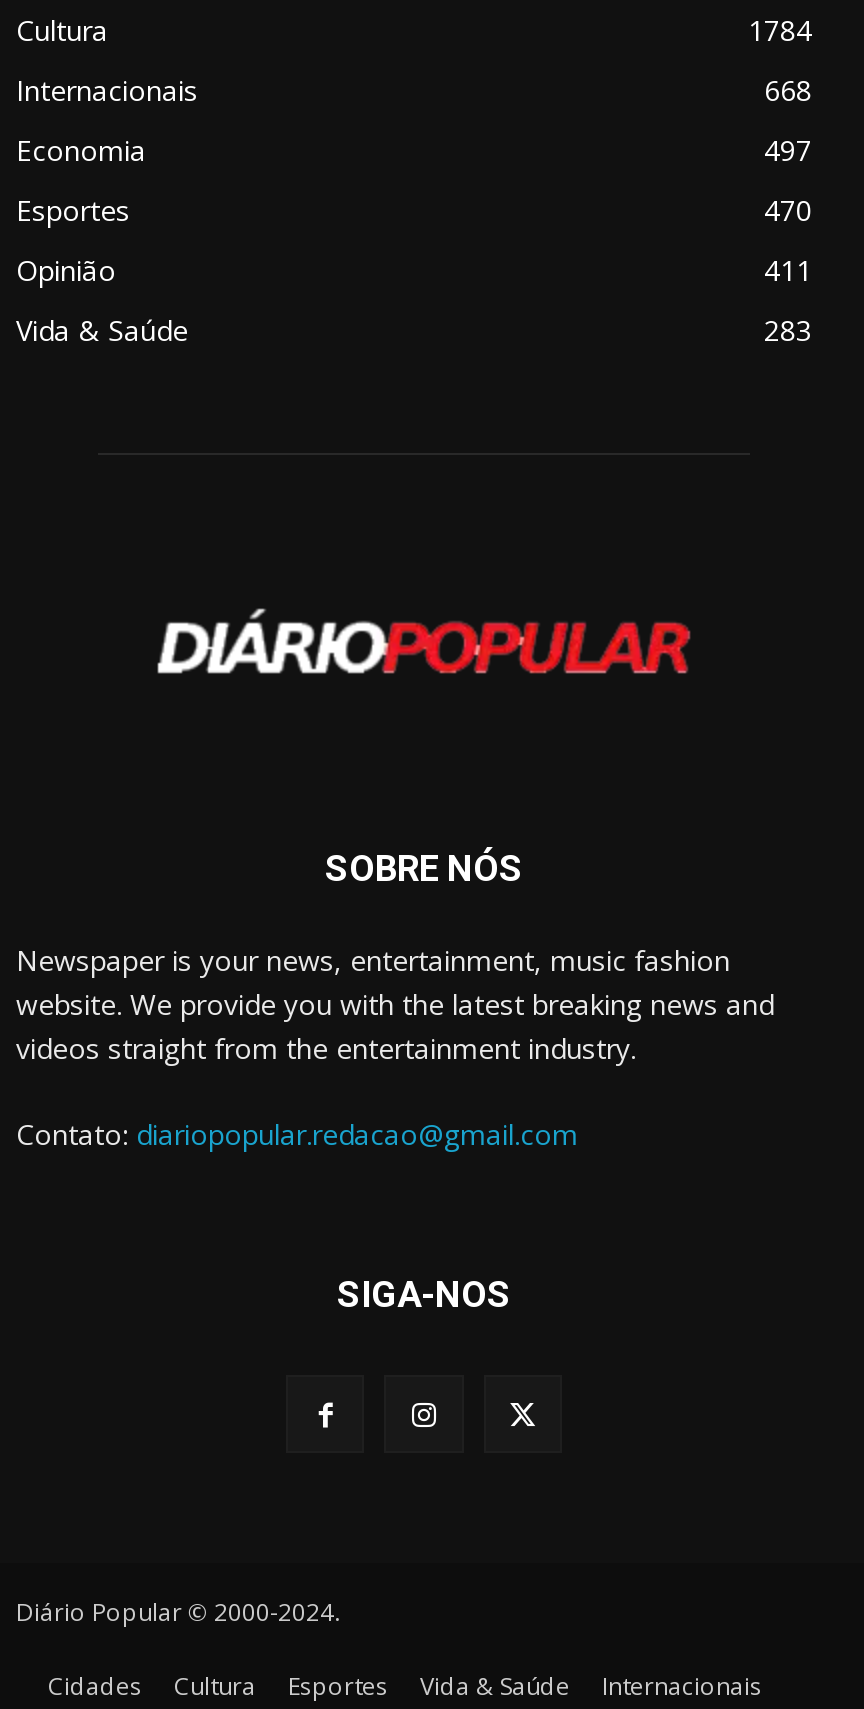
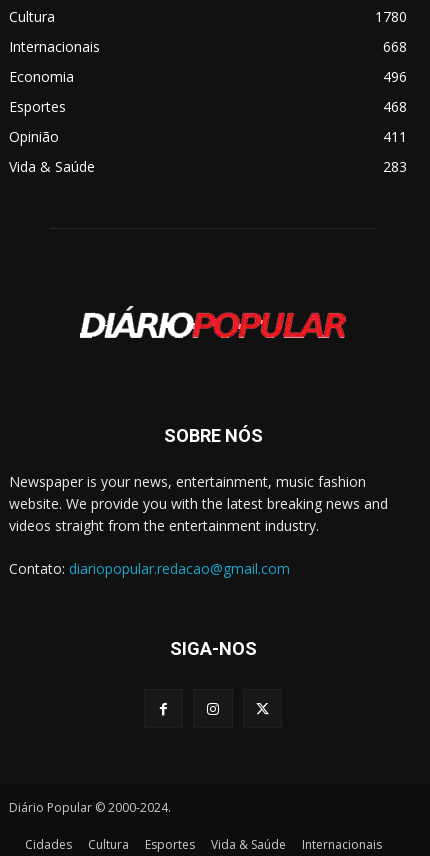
- 1784
+ 1780

- 497
+ 496

- 470
+ 468
